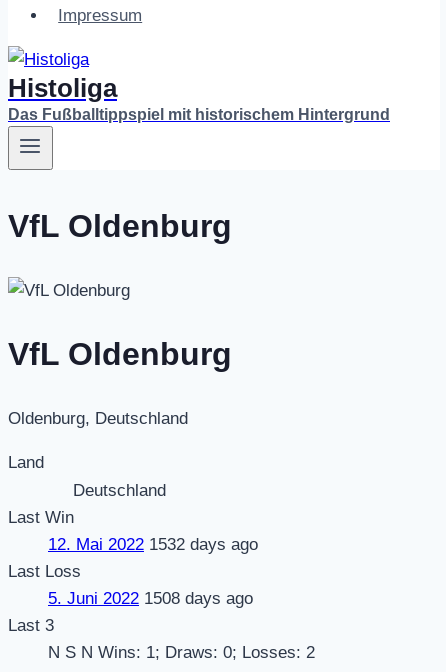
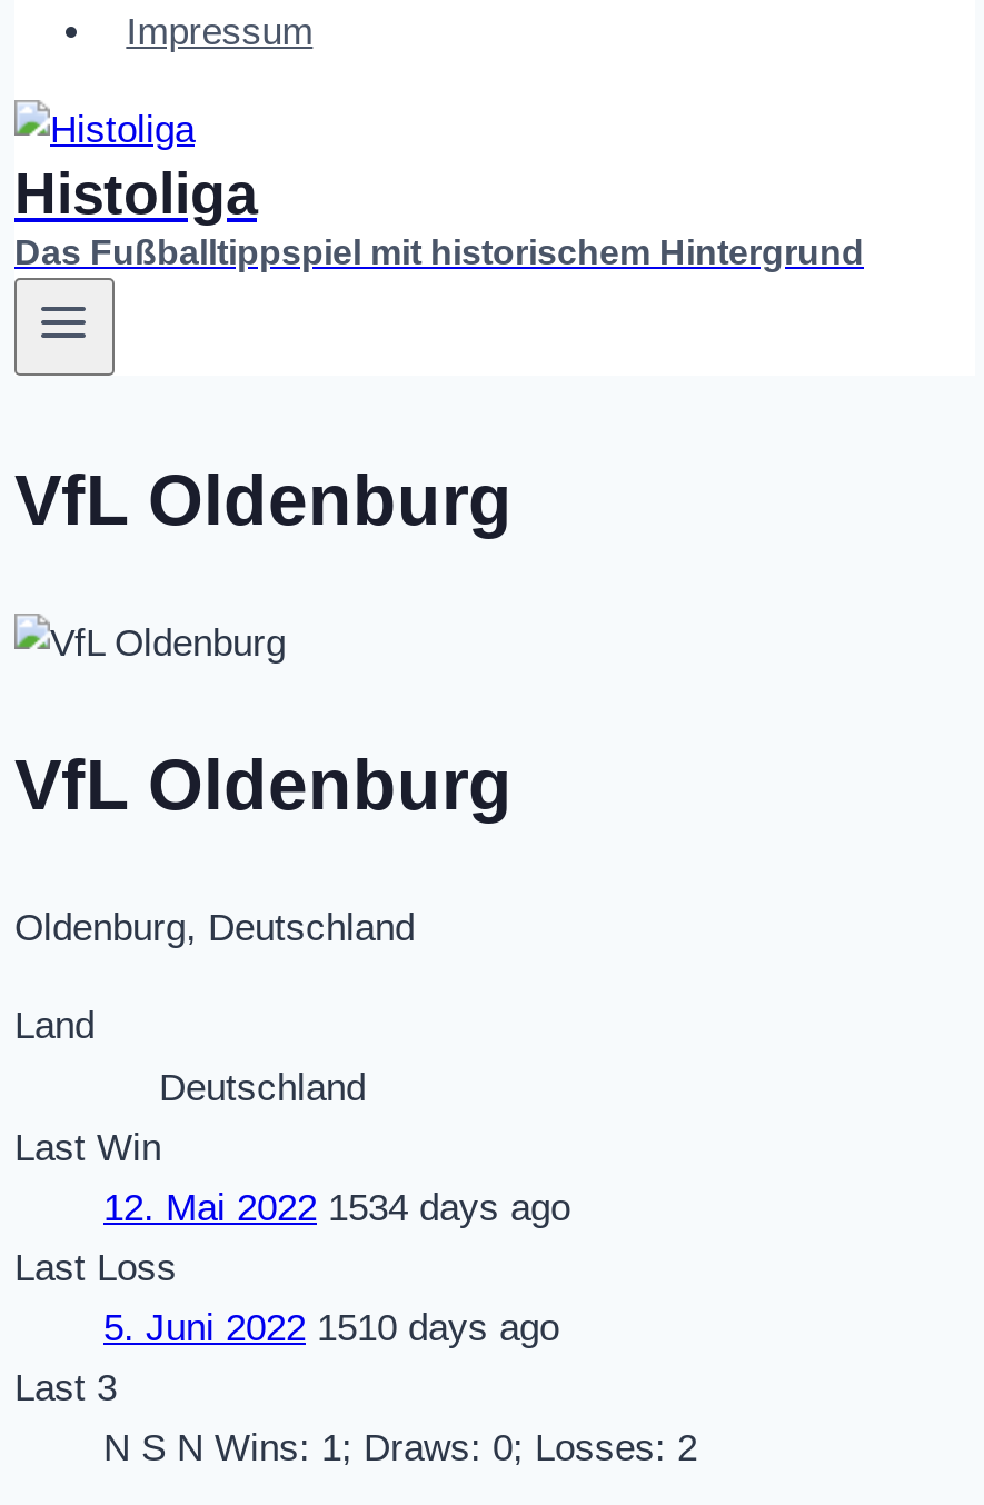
- 12. Mai 2022 1532 days ago
+ 12. Mai 2022 1534 days ago

- 5. Juni 2022 1508 days ago
+ 5. Juni 2022 1510 days ago
